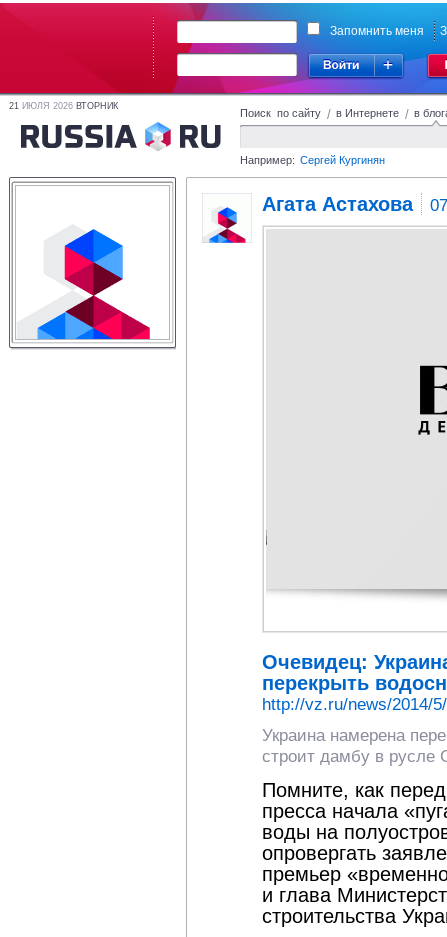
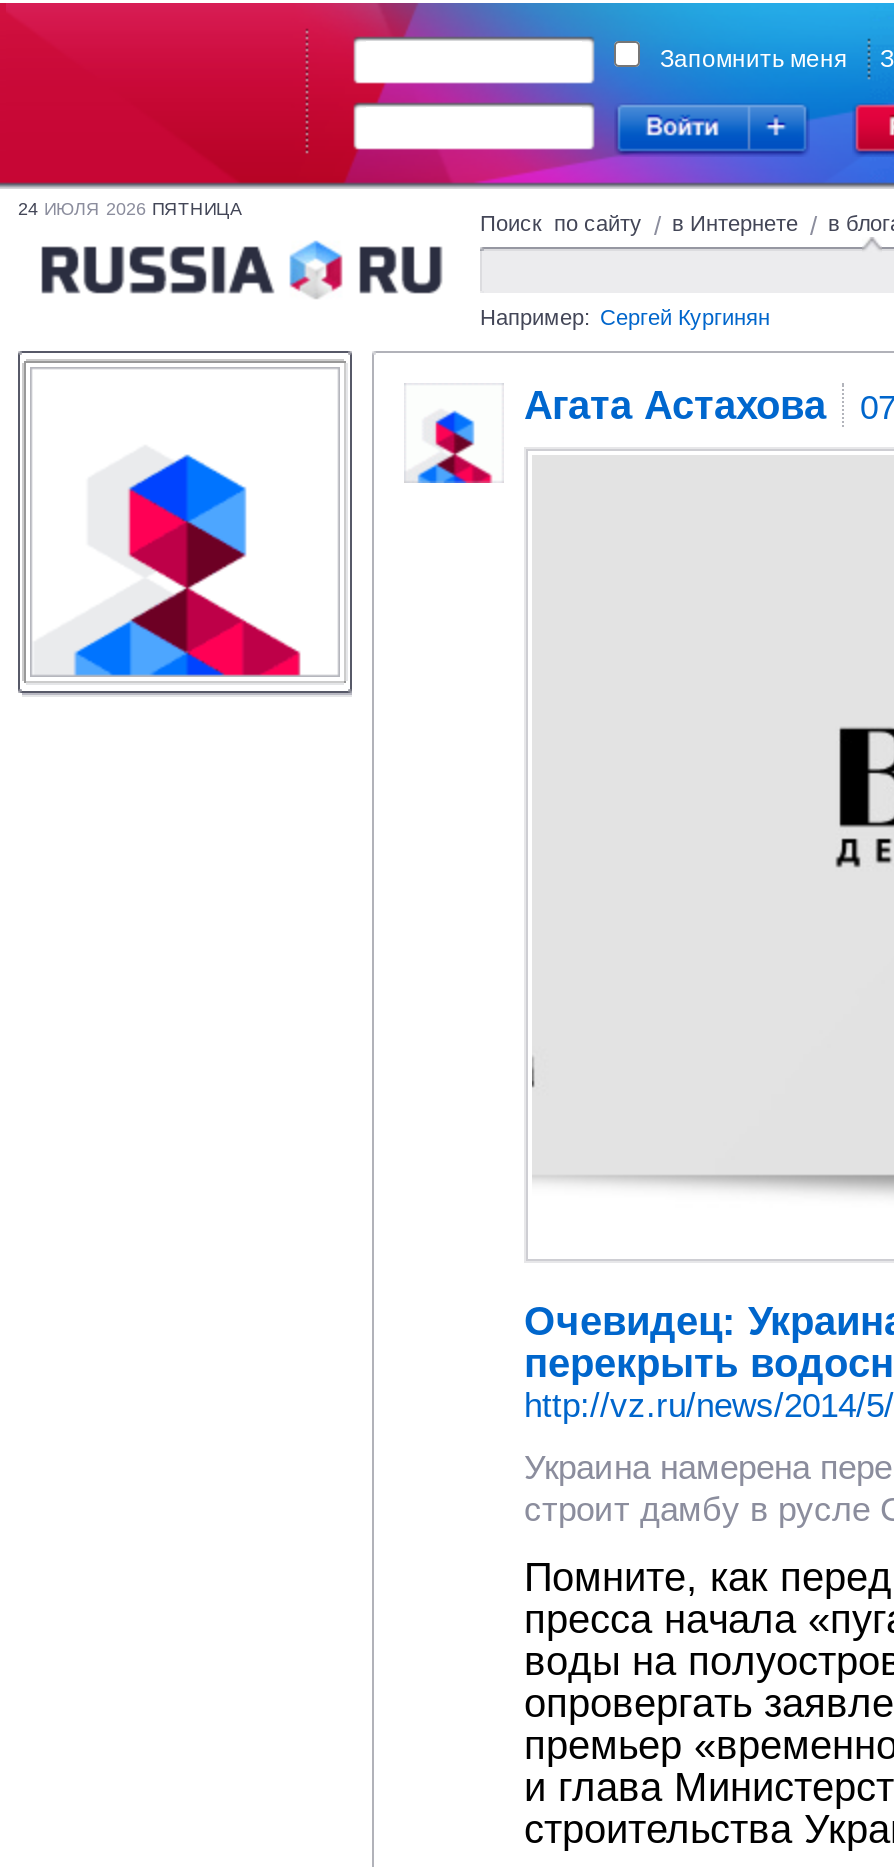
- 21 ИЮЛЯ 2026 ВТОРНИК
+ 24 ИЮЛЯ 2026 ПЯТНИЦА
